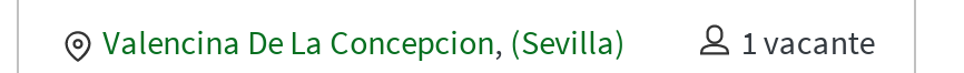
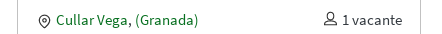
- Valencina De La Concepcion, (Sevilla)
+ Cullar Vega, (Granada)
